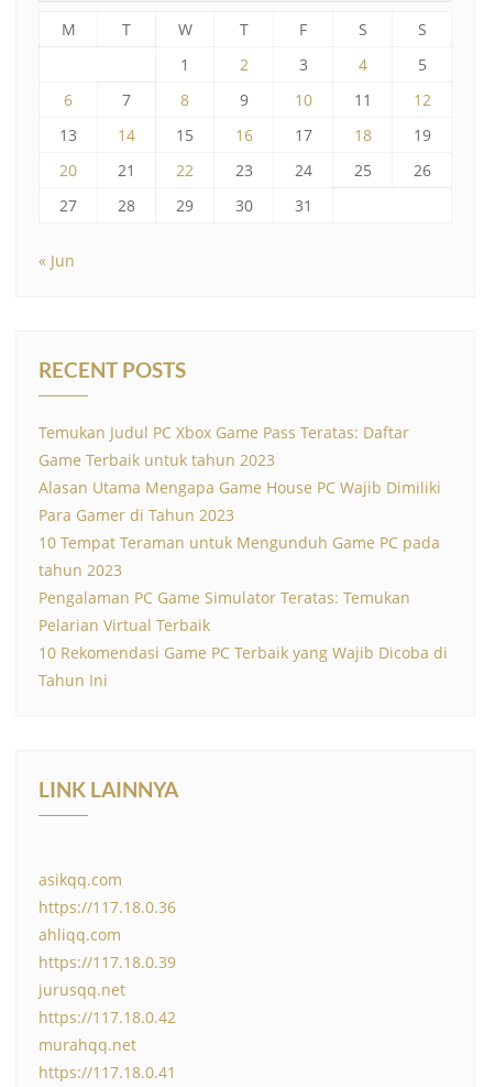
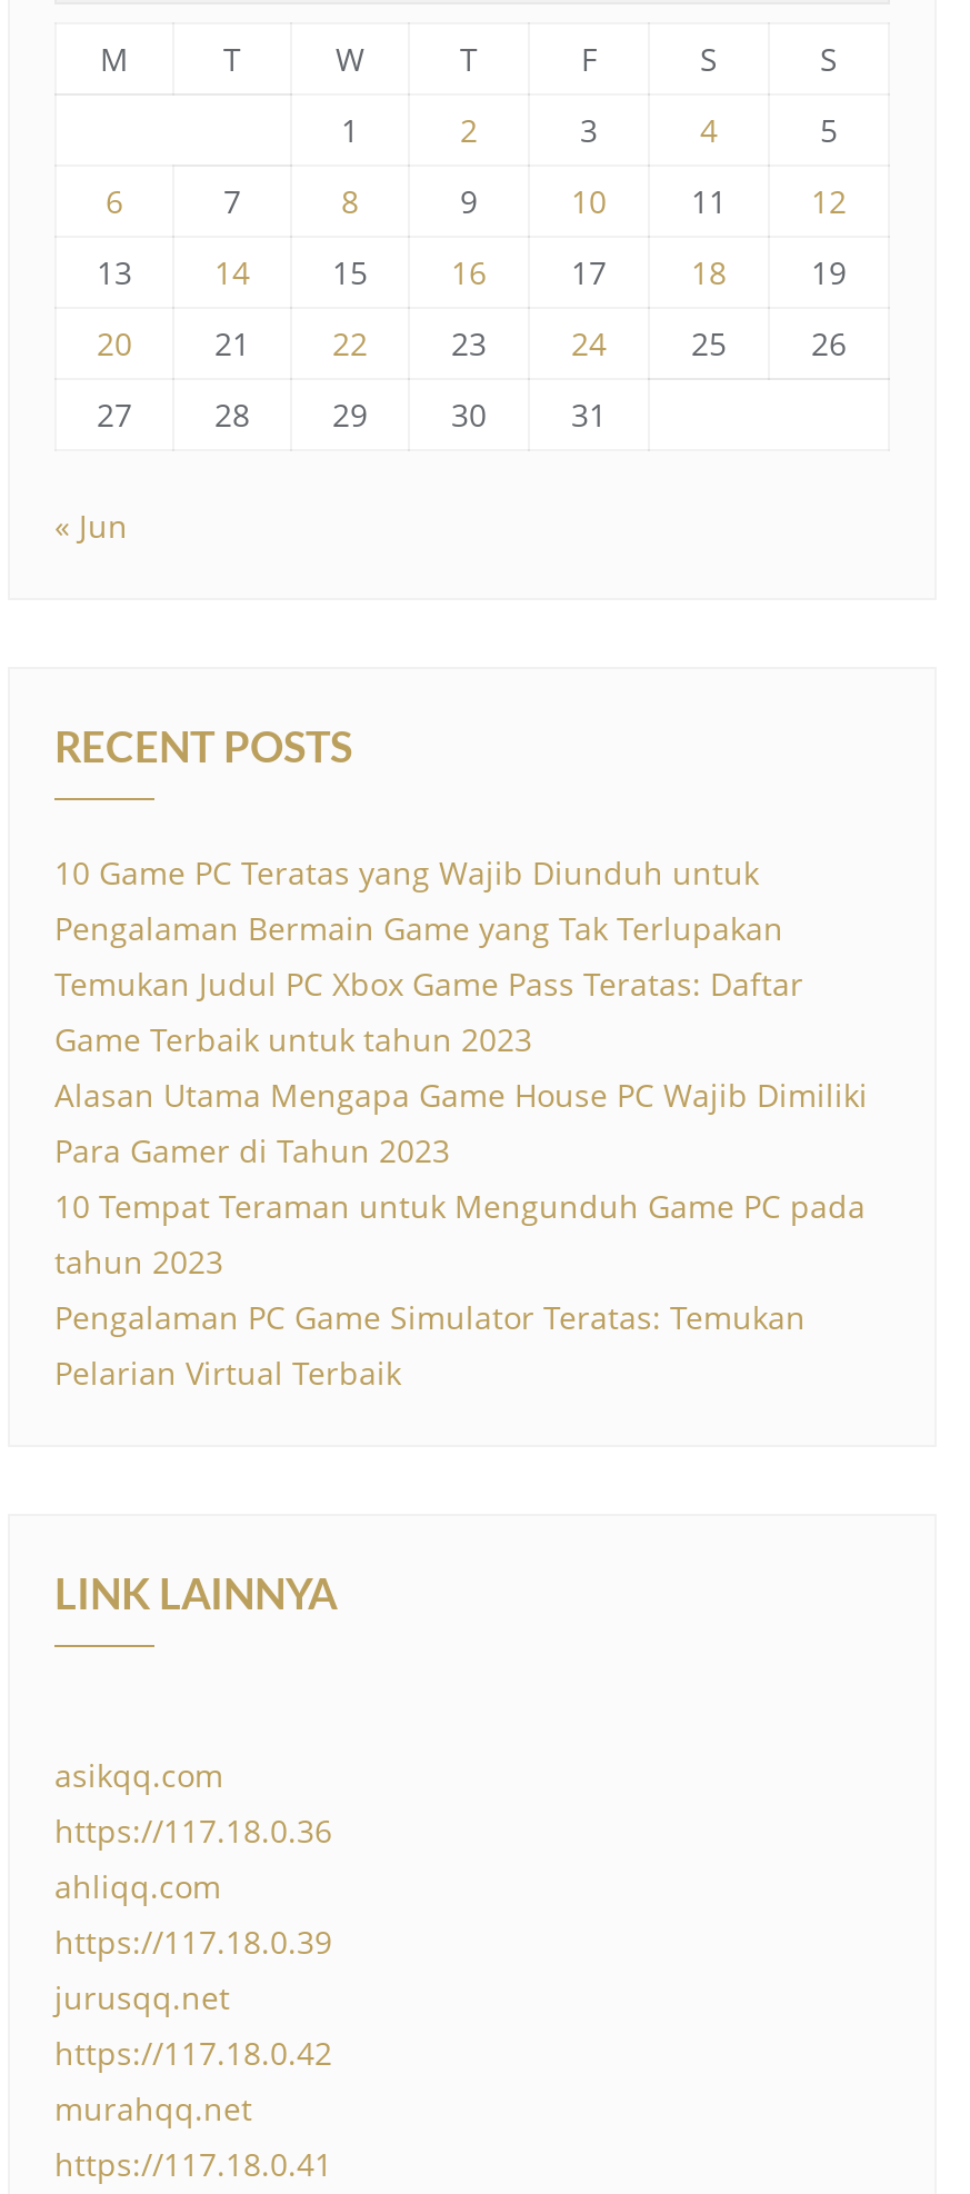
+ 10 Game PC Teratas yang Wajib Diunduh untuk
+ Pengalaman Bermain Game yang Tak Terlupakan

moved down: Temukan Judul PC Xbox Game Pass Teratas: Daftar | Game Terbaik untuk tahun 2023 | Alasan Utama Mengapa Game House PC Wajib Dimiliki | Para Gamer di Tahun 2023 | 10 Tempat Teraman untuk Mengunduh Game PC pada | tahun 2023 | Pengalaman PC Game Simulator Teratas: Temukan | Pelarian Virtual Terbaik

- 10 Rekomendasi Game PC Terbaik yang Wajib Dicoba di
- Tahun Ini
